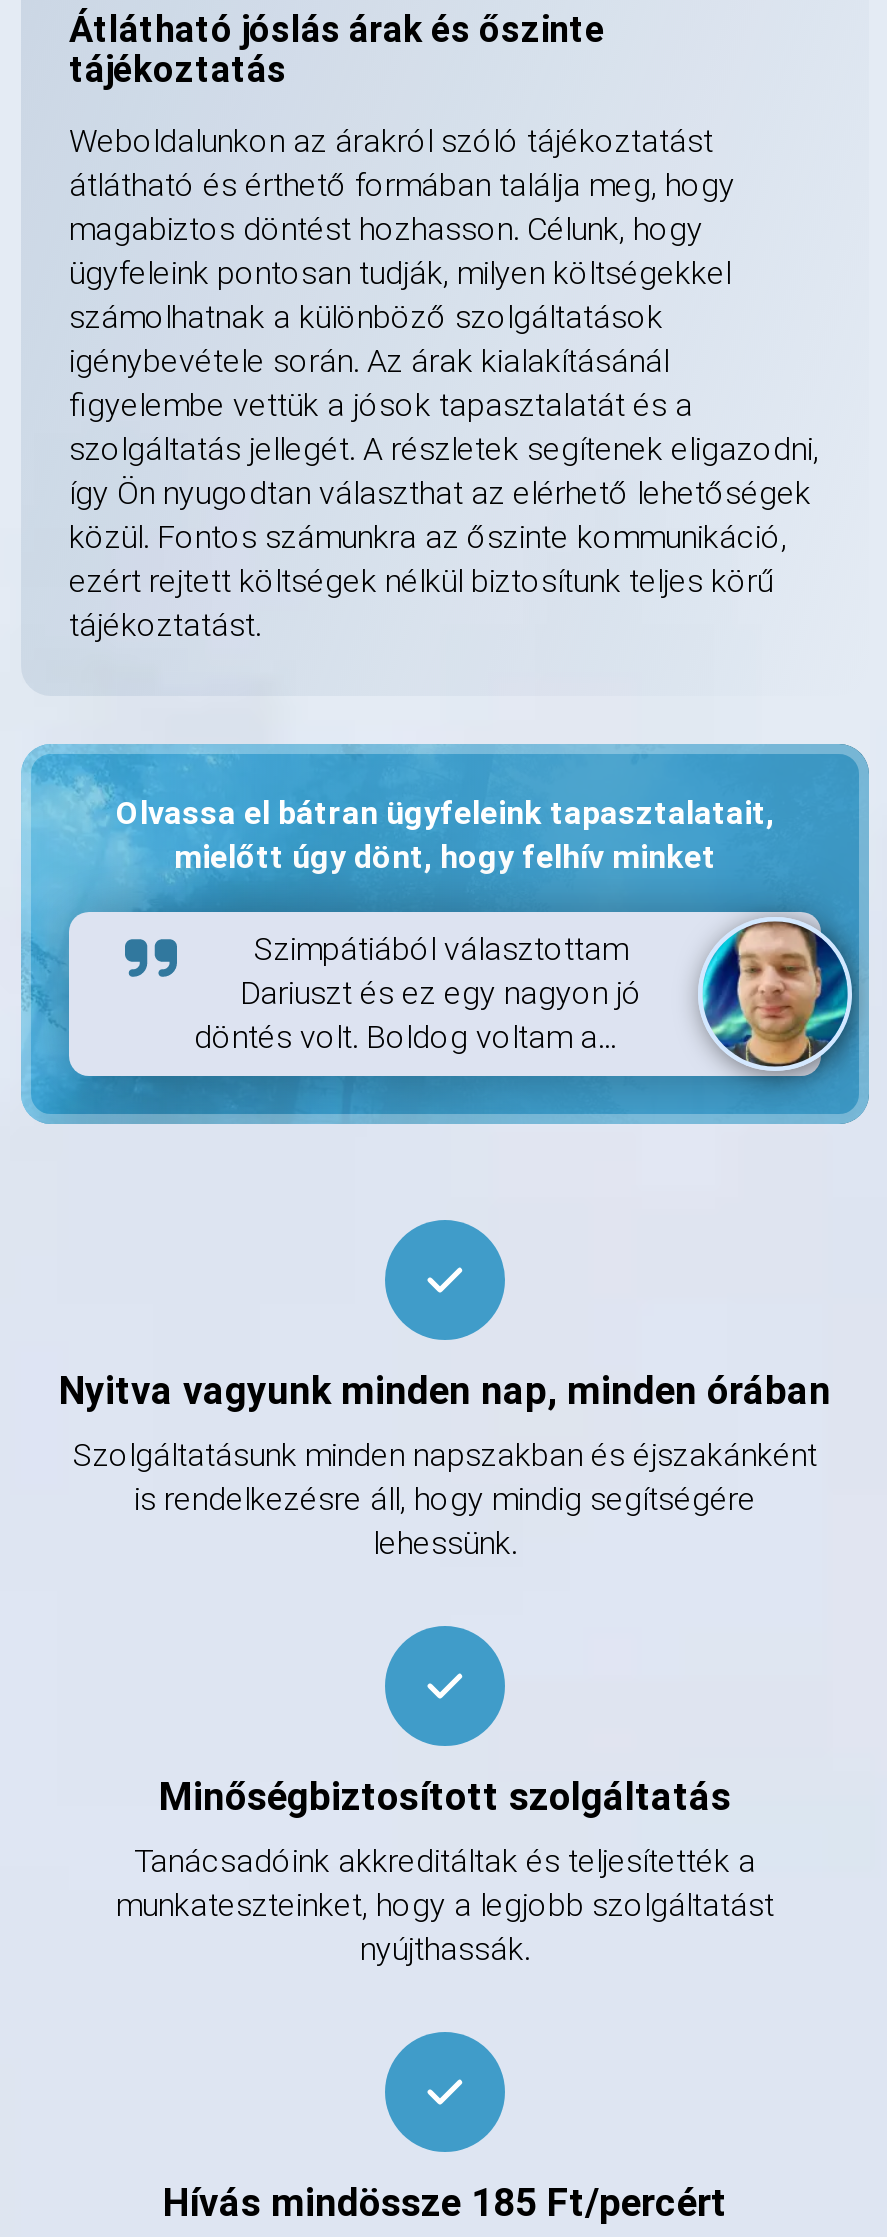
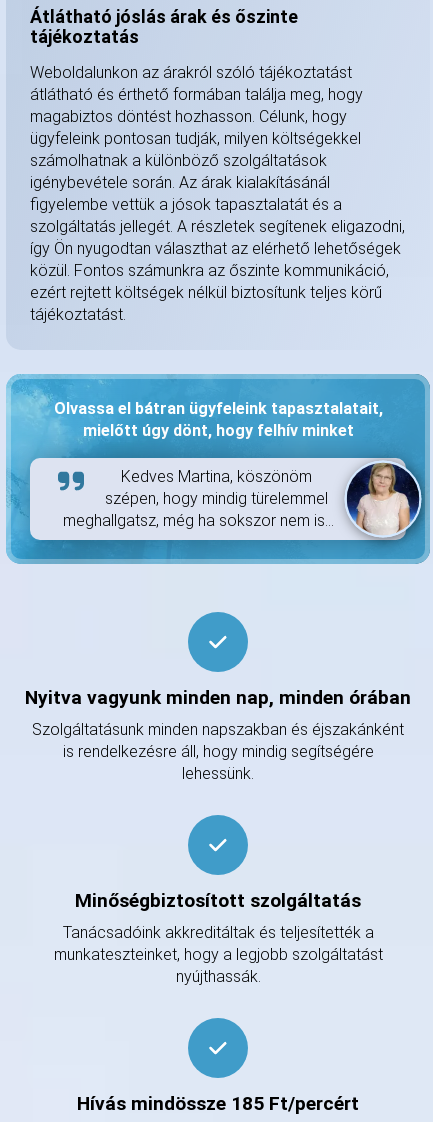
- [image]
- Szimpátiából választottam
- Dariuszt és ez egy nagyon jó
- döntés volt. Boldog voltam a...
+ [image]
+ Kedves Martina, köszönöm
+ szépen, hogy mindig türelemmel
+ meghallgatsz, még ha sokszor nem is...
